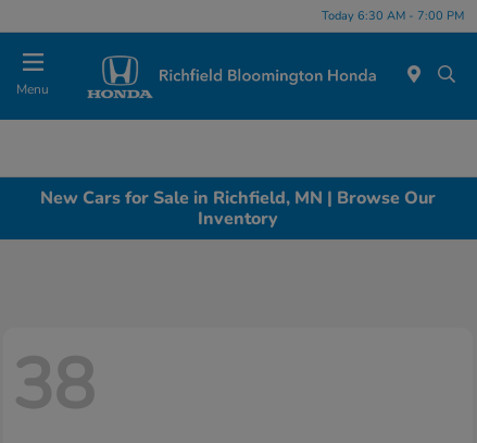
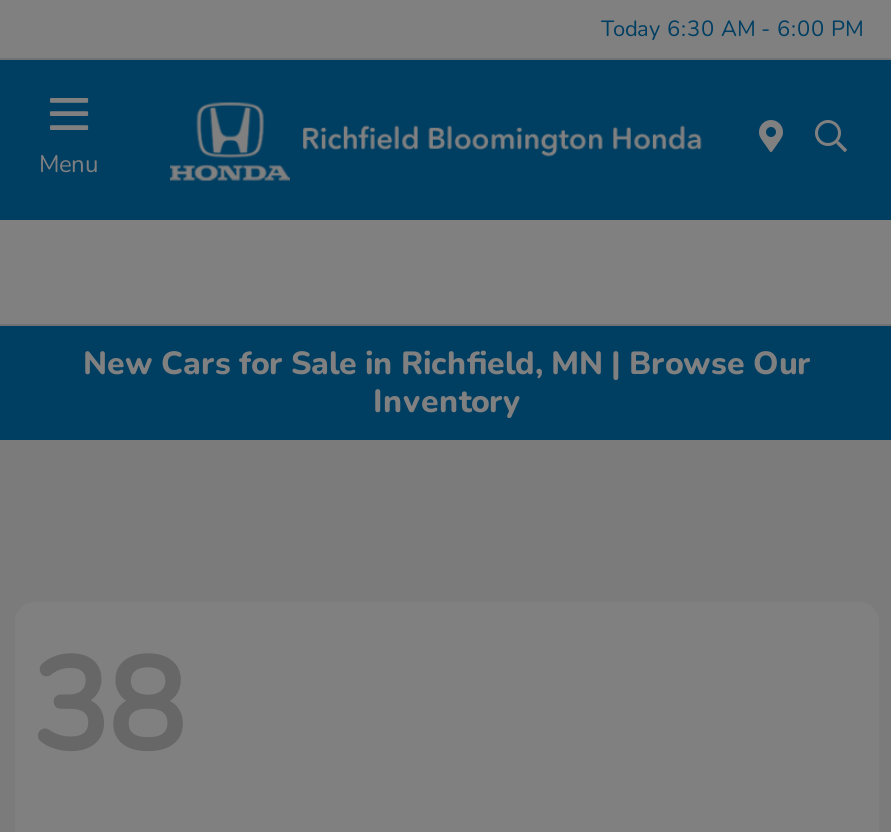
- Today 6:30 AM - 7:00 PM
+ Today 6:30 AM - 6:00 PM
